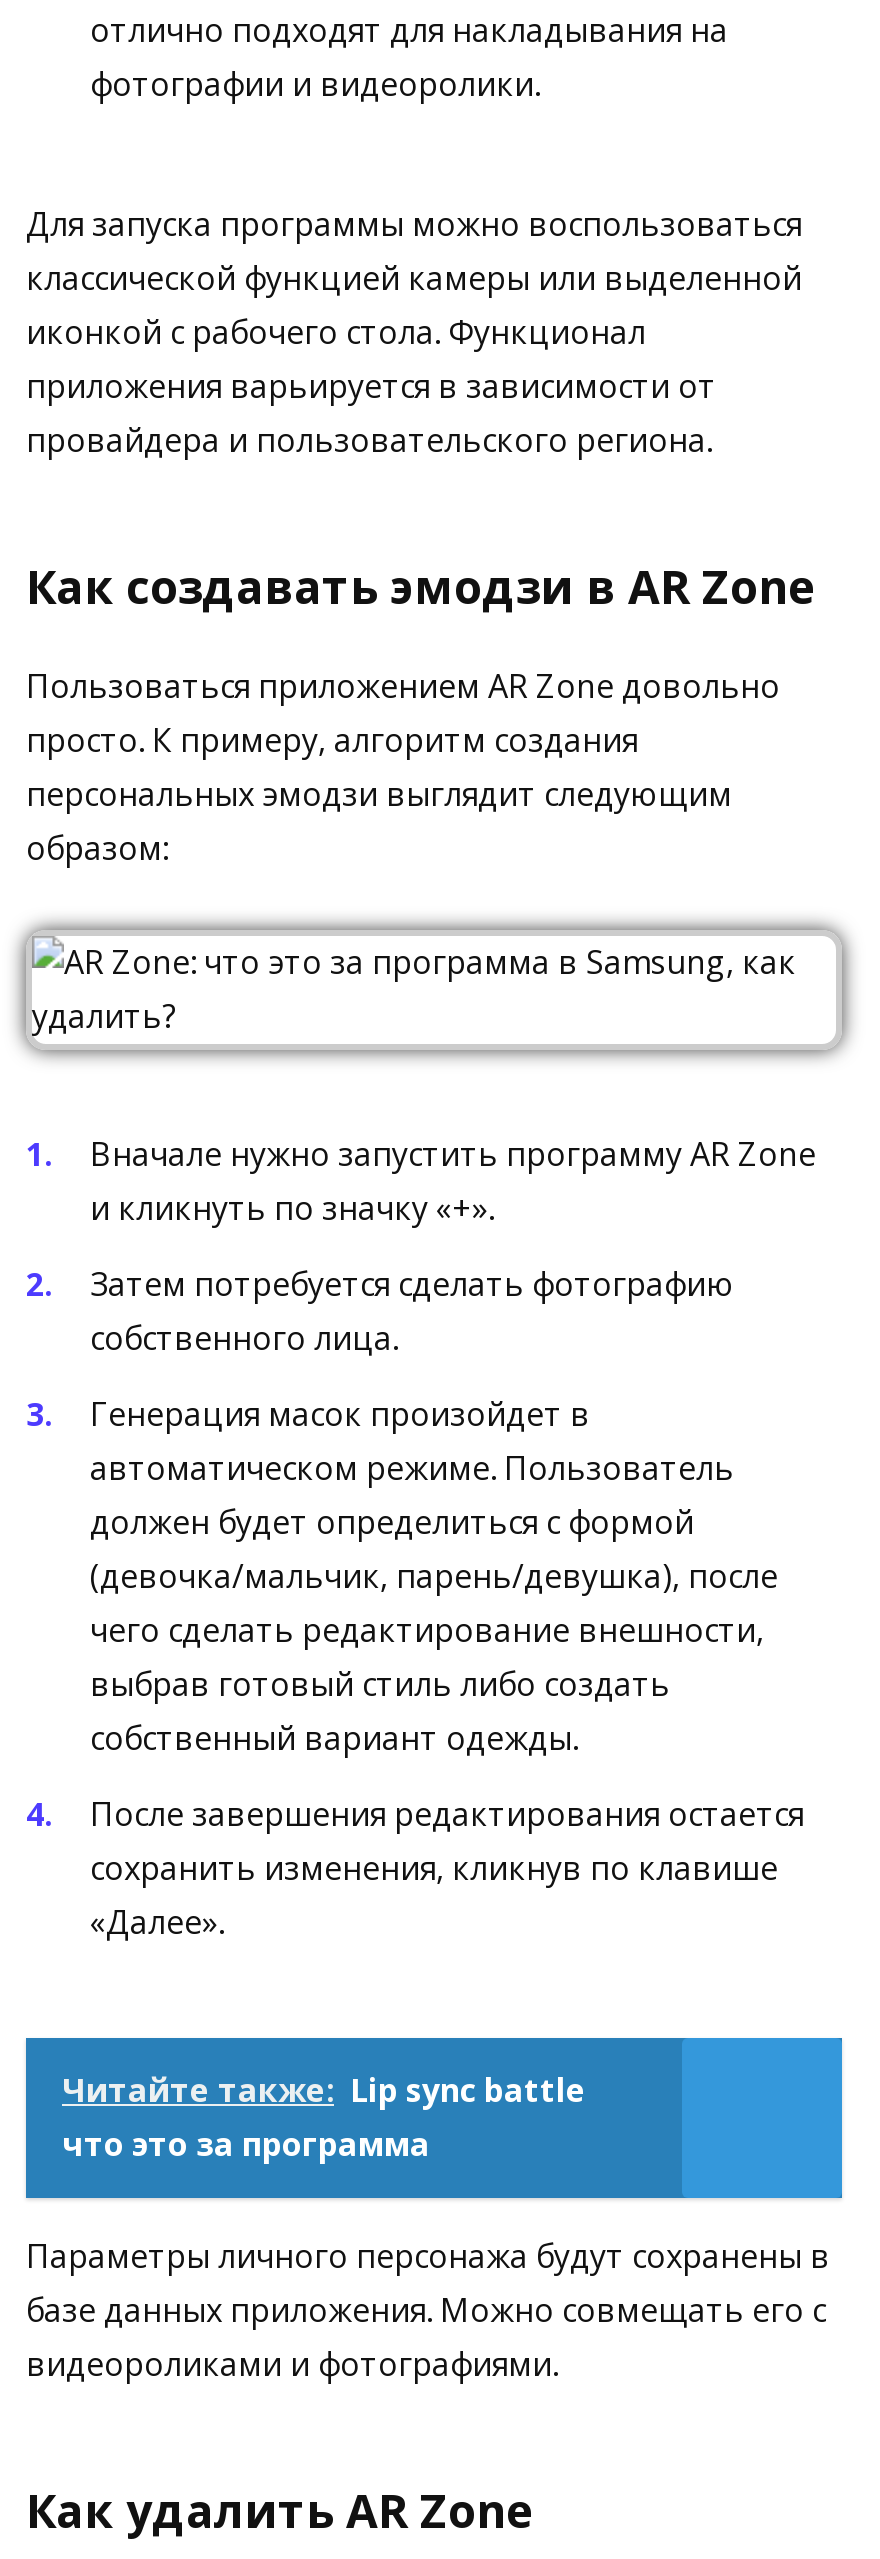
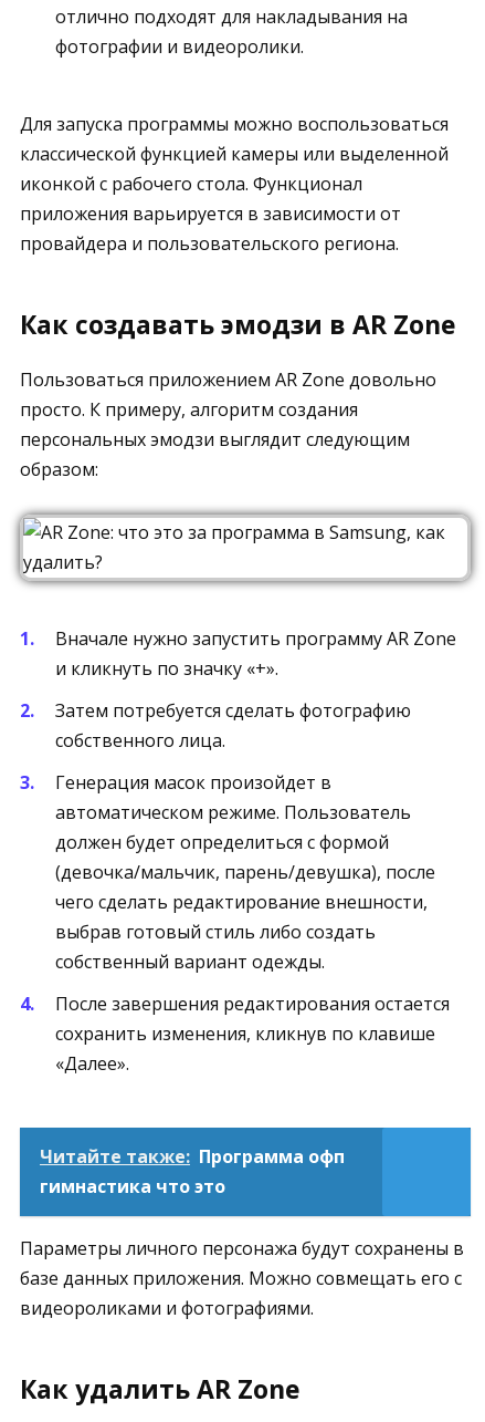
- Читайте также: Lip sync battle
- что это за программа
+ Читайте также: Программа офп
+ гимнастика что это
